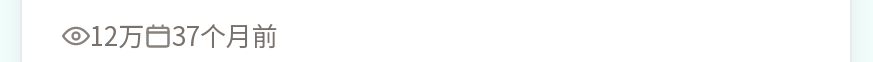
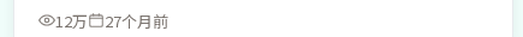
- 12万 37个月前
+ 12万 27个月前
